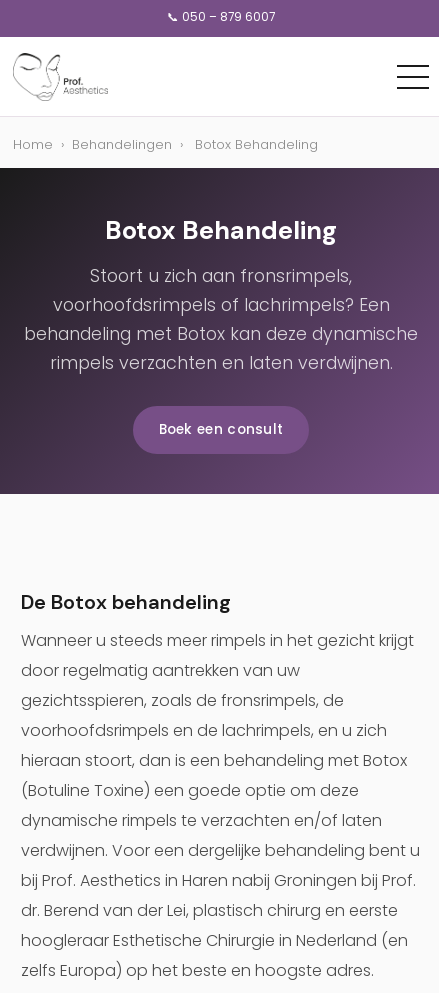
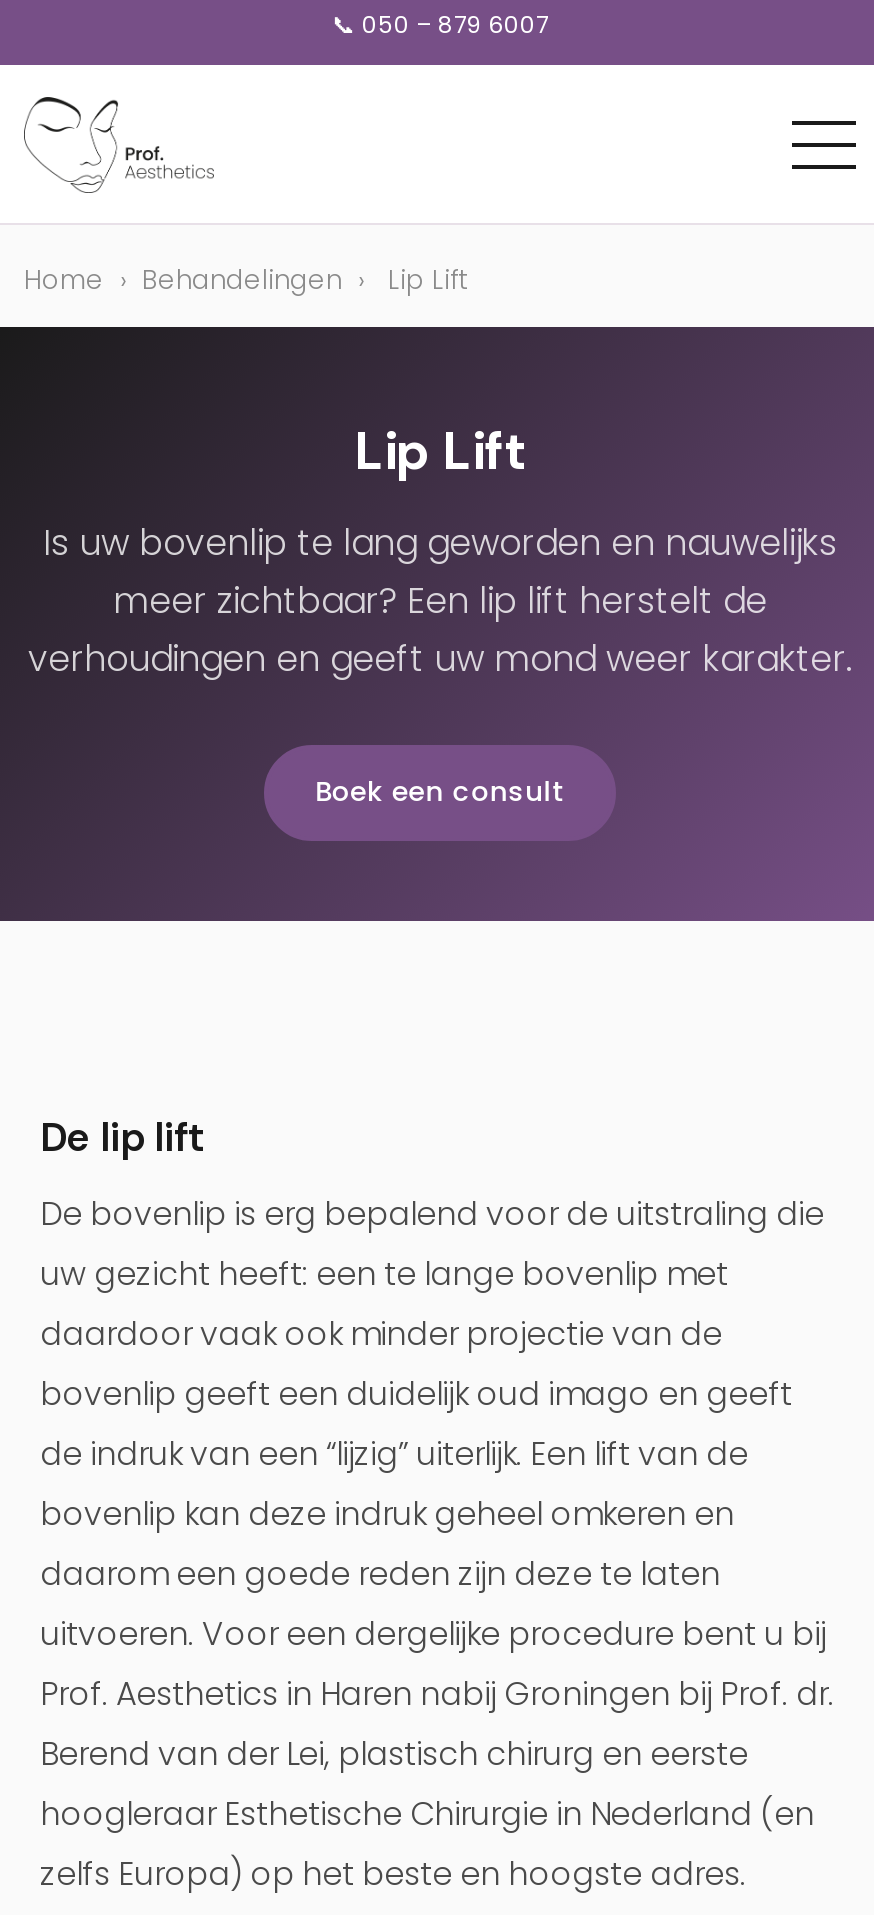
- Botox Behandeling
+ Lip Lift

- Botox Behandeling
+ Lip Lift

- Stoort u zich aan fronsrimpels,
- voorhoofdsrimpels of lachrimpels? Een
- behandeling met Botox kan deze dynamische
- rimpels verzachten en laten verdwijnen.
+ Is uw bovenlip te lang geworden en nauwelijks
+ meer zichtbaar? Een lip lift herstelt de
+ verhoudingen en geeft uw mond weer karakter.

- De Botox behandeling
+ De lip lift

- Wanneer u steeds meer rimpels in het gezicht krijgt
- door regelmatig aantrekken van uw
- gezichtsspieren, zoals de fronsrimpels, de
- voorhoofdsrimpels en de lachrimpels, en u zich
- hieraan stoort, dan is een behandeling met Botox
- (Botuline Toxine) een goede optie om deze
- dynamische rimpels te verzachten en/of laten
- verdwijnen. Voor een dergelijke behandeling bent u
- bij Prof. Aesthetics in Haren nabij Groningen bij Prof.
- dr. Berend van der Lei, plastisch chirurg en eerste
+ De bovenlip is erg bepalend voor de uitstraling die
+ uw gezicht heeft: een te lange bovenlip met
+ daardoor vaak ook minder projectie van de
+ bovenlip geeft een duidelijk oud imago en geeft
+ de indruk van een “lijzig” uiterlijk. Een lift van de
+ bovenlip kan deze indruk geheel omkeren en
+ daarom een goede reden zijn deze te laten
+ uitvoeren. Voor een dergelijke procedure bent u bij
+ Prof. Aesthetics in Haren nabij Groningen bij Prof. dr.
+ Berend van der Lei, plastisch chirurg en eerste
